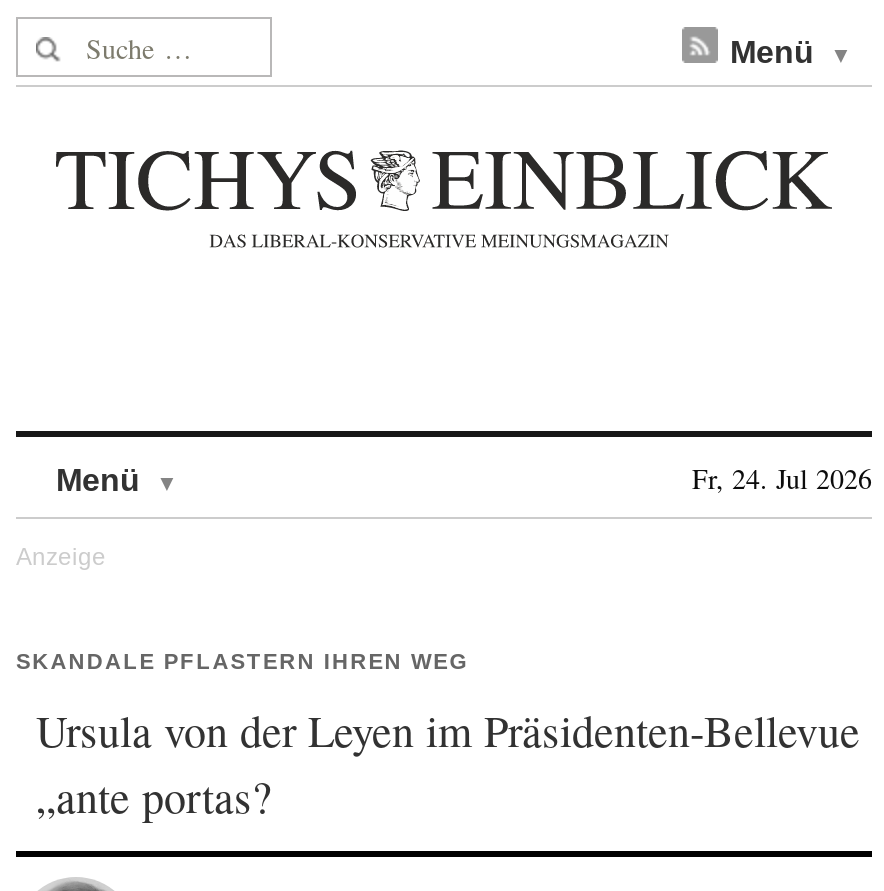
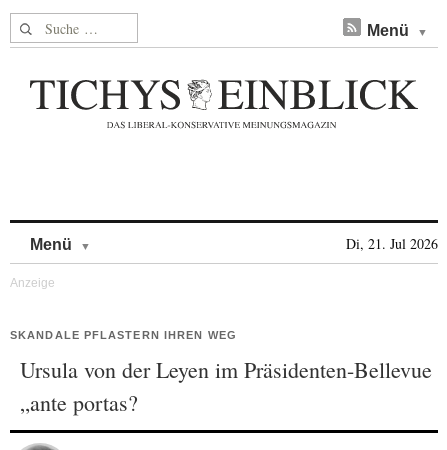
- Fr, 24. Jul 2026
+ Di, 21. Jul 2026
